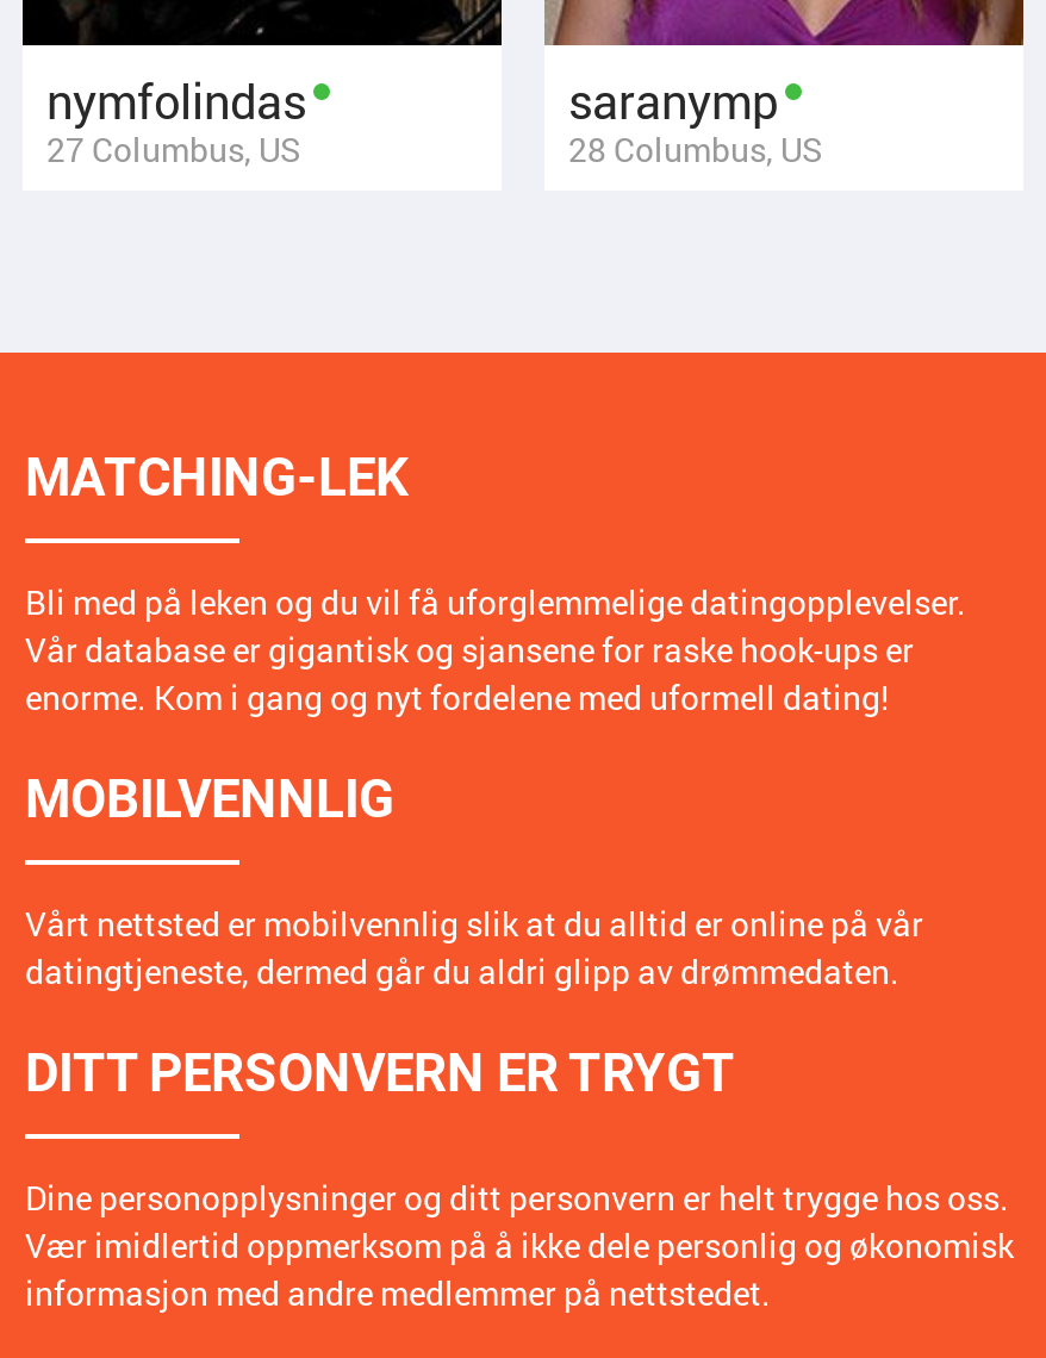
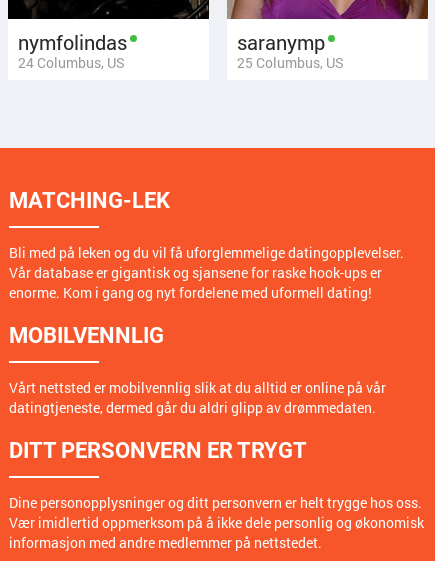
- 27 Columbus, US
+ 24 Columbus, US

- 28 Columbus, US
+ 25 Columbus, US
